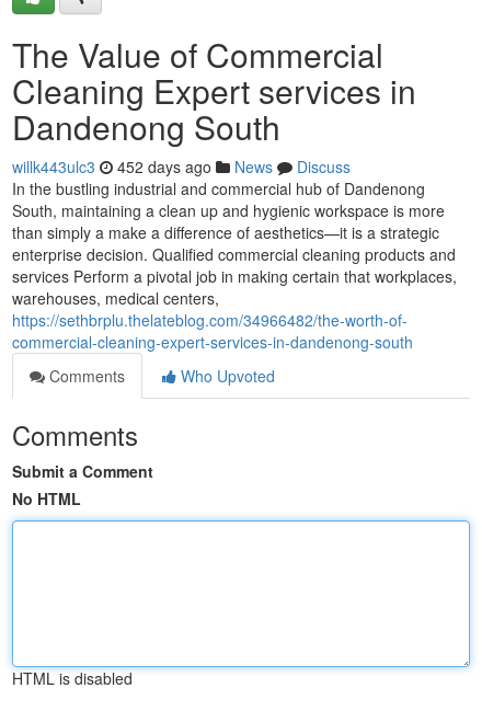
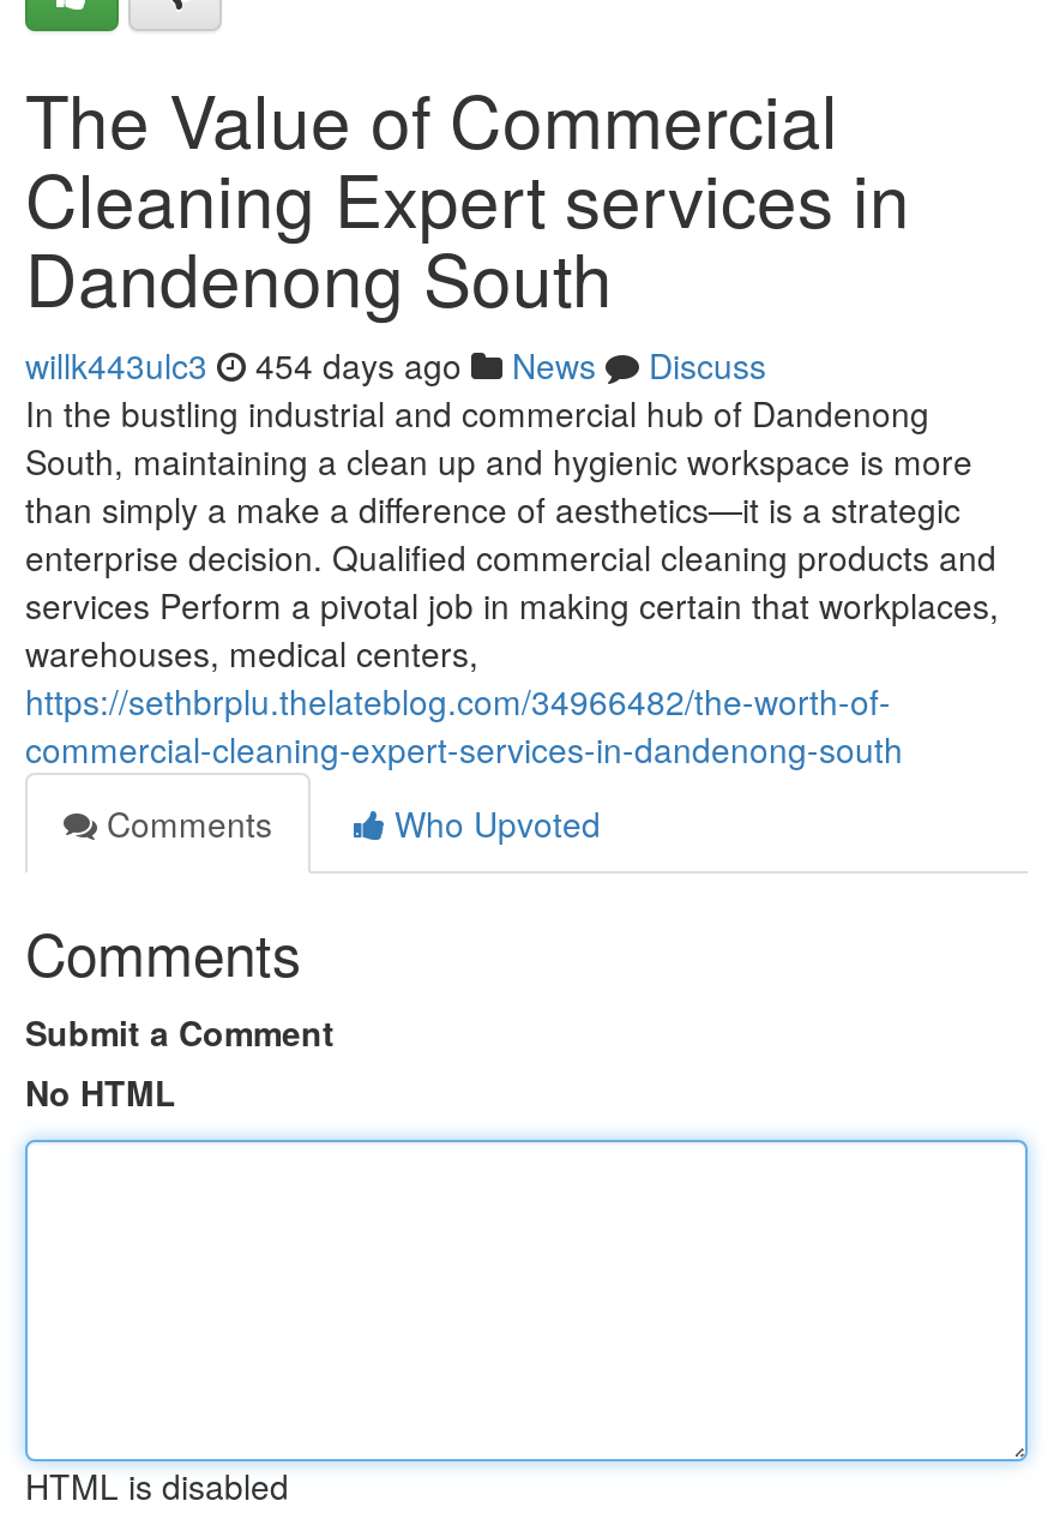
- willk443ulc3 452 days ago News Discuss
+ willk443ulc3 454 days ago News Discuss
